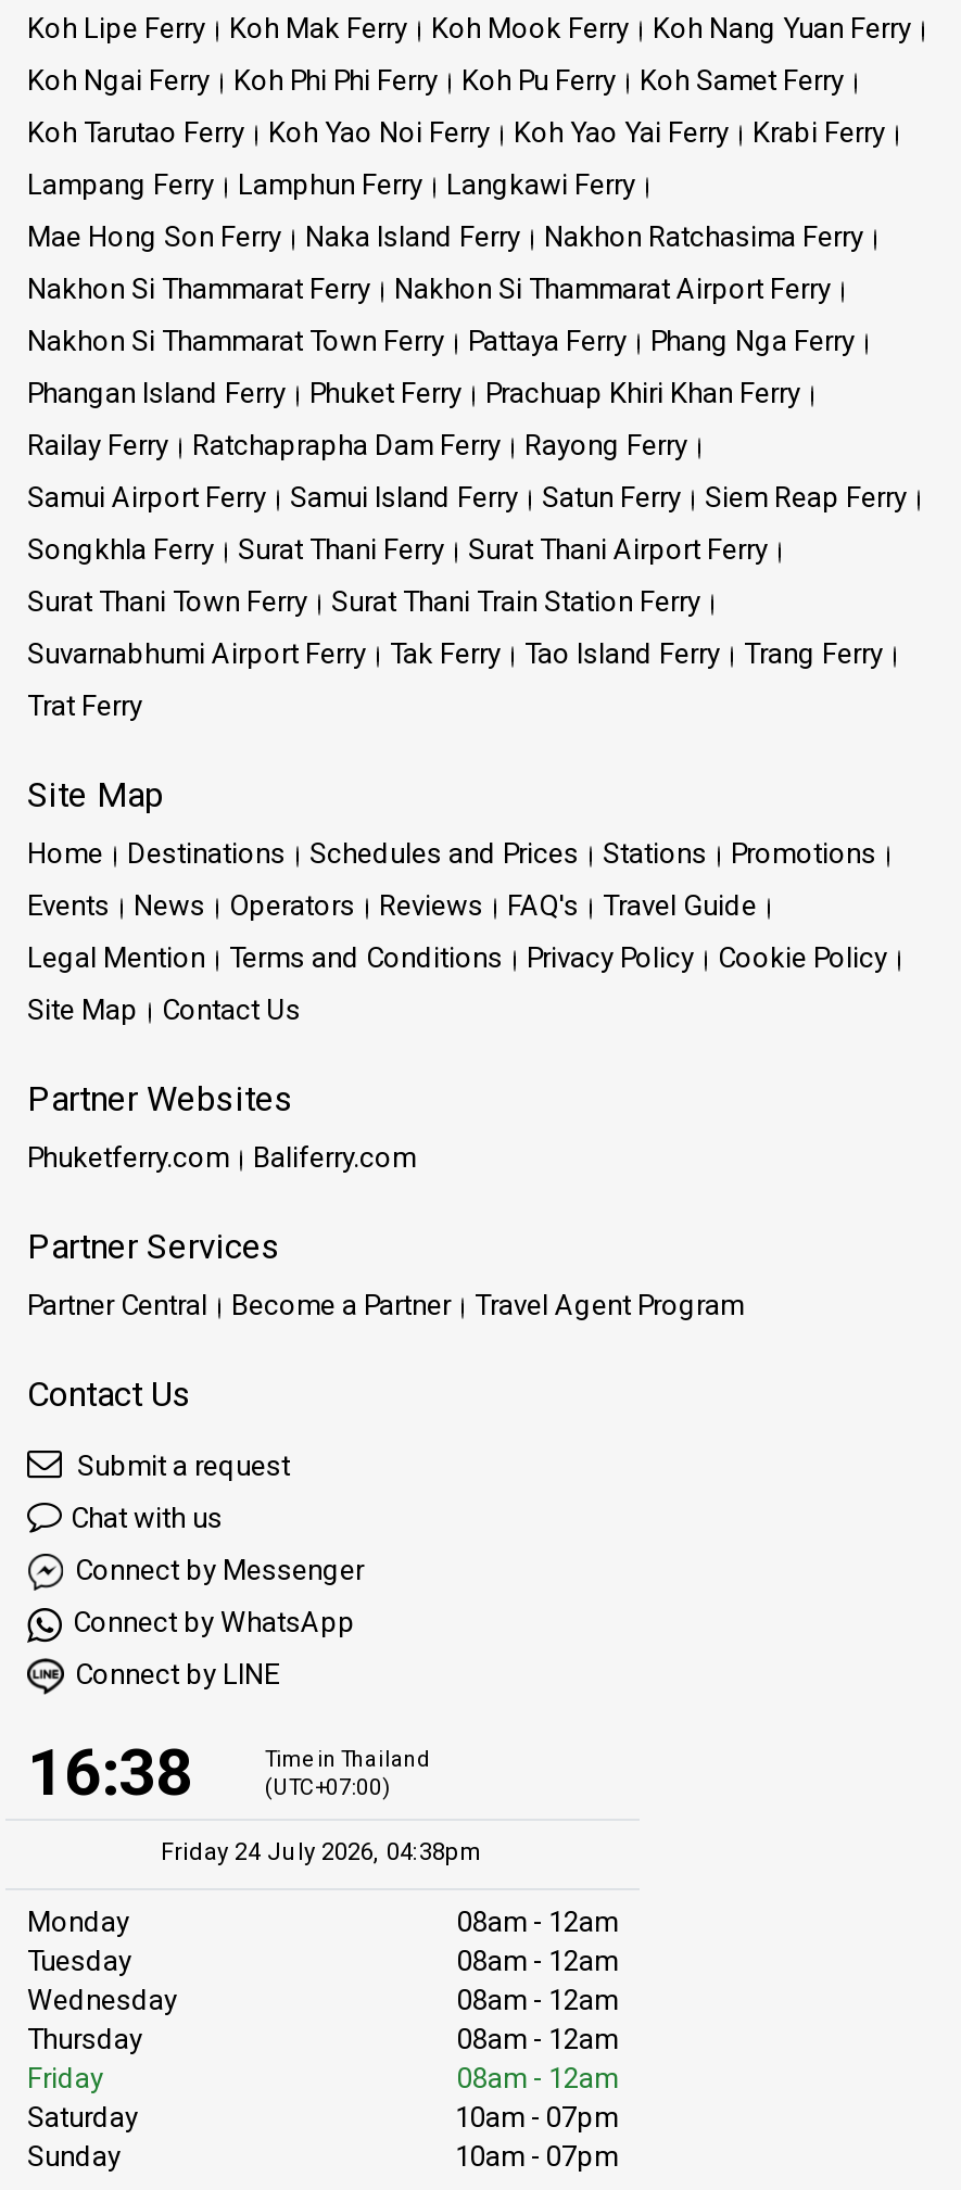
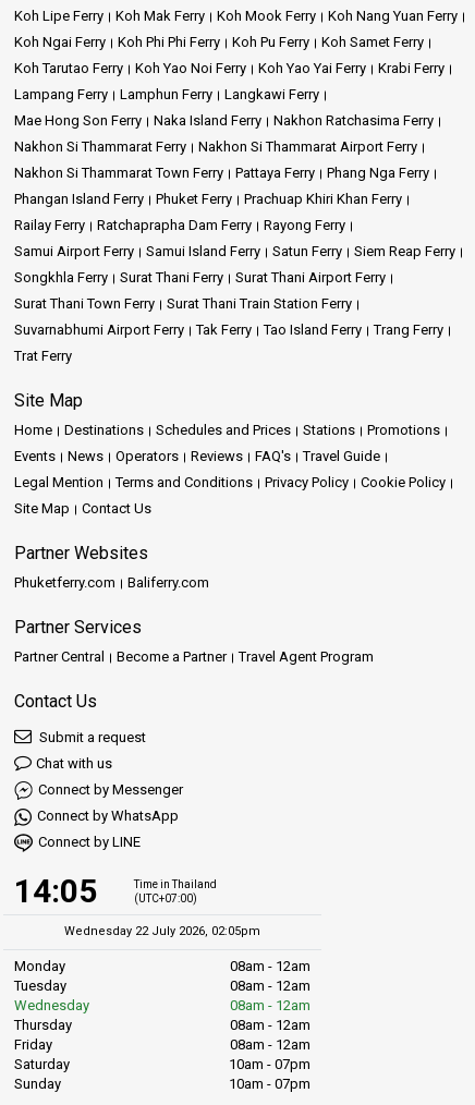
- 16:38
+ 14:05

- Friday 24 July 2026, 04:38pm
+ Wednesday 22 July 2026, 02:05pm
